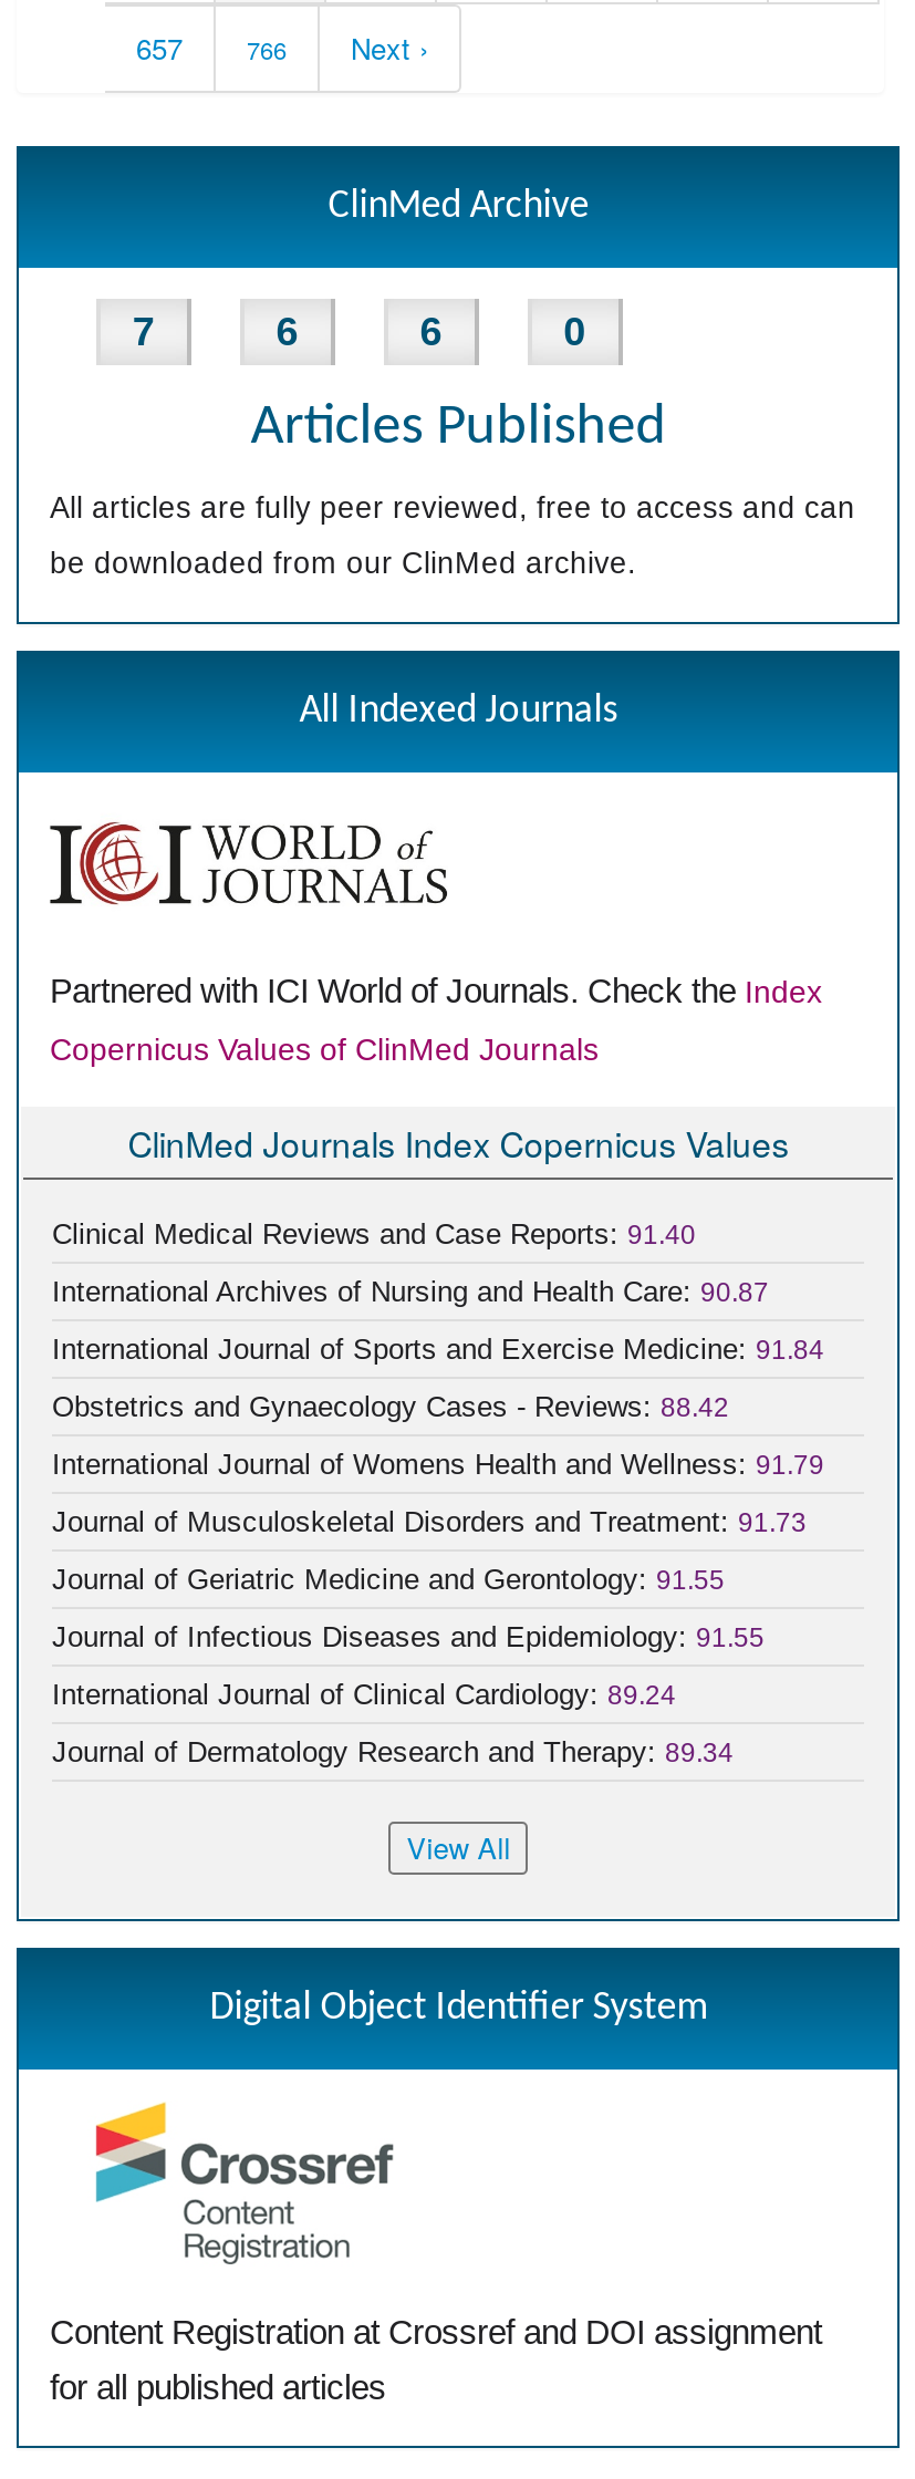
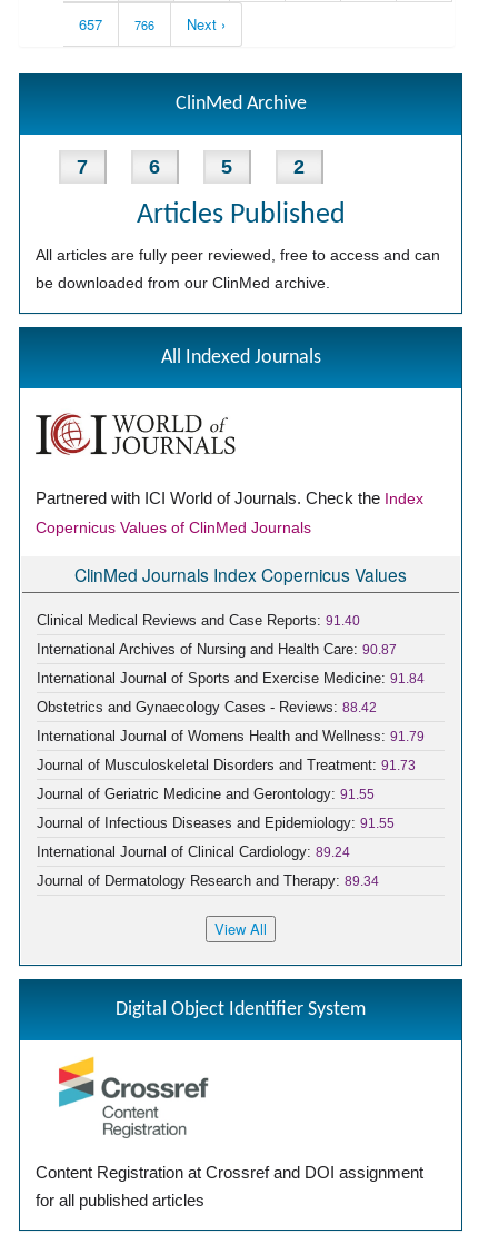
- 6
+ 5

- 0
+ 2
